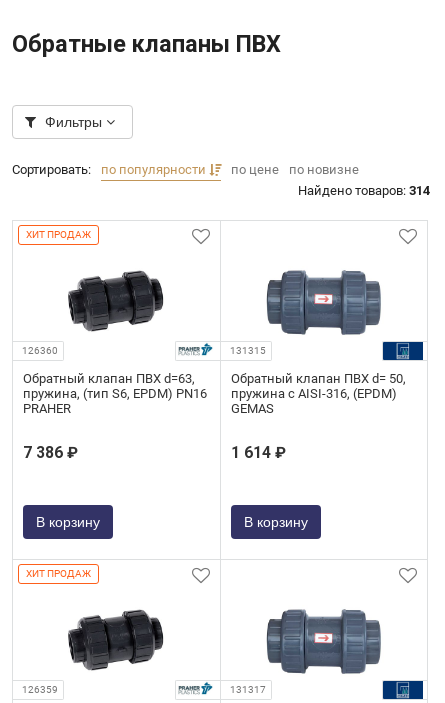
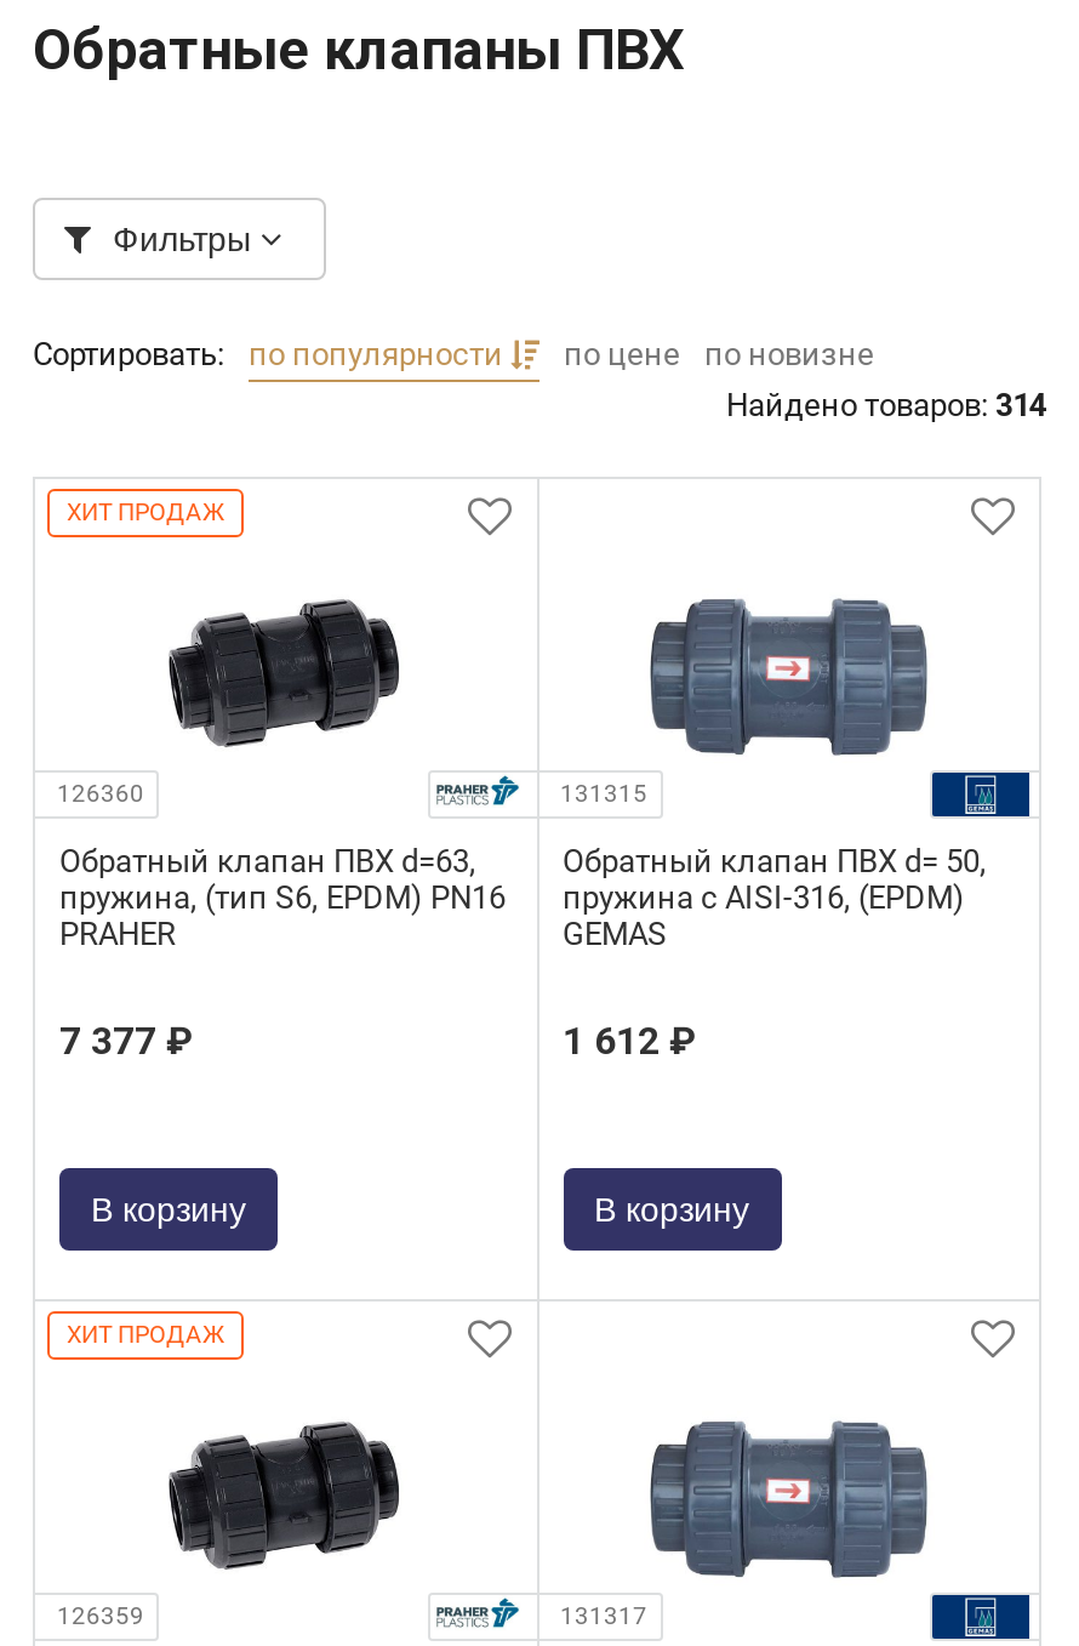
- 7 386 ₽
+ 7 377 ₽

- 1 614 ₽
+ 1 612 ₽
